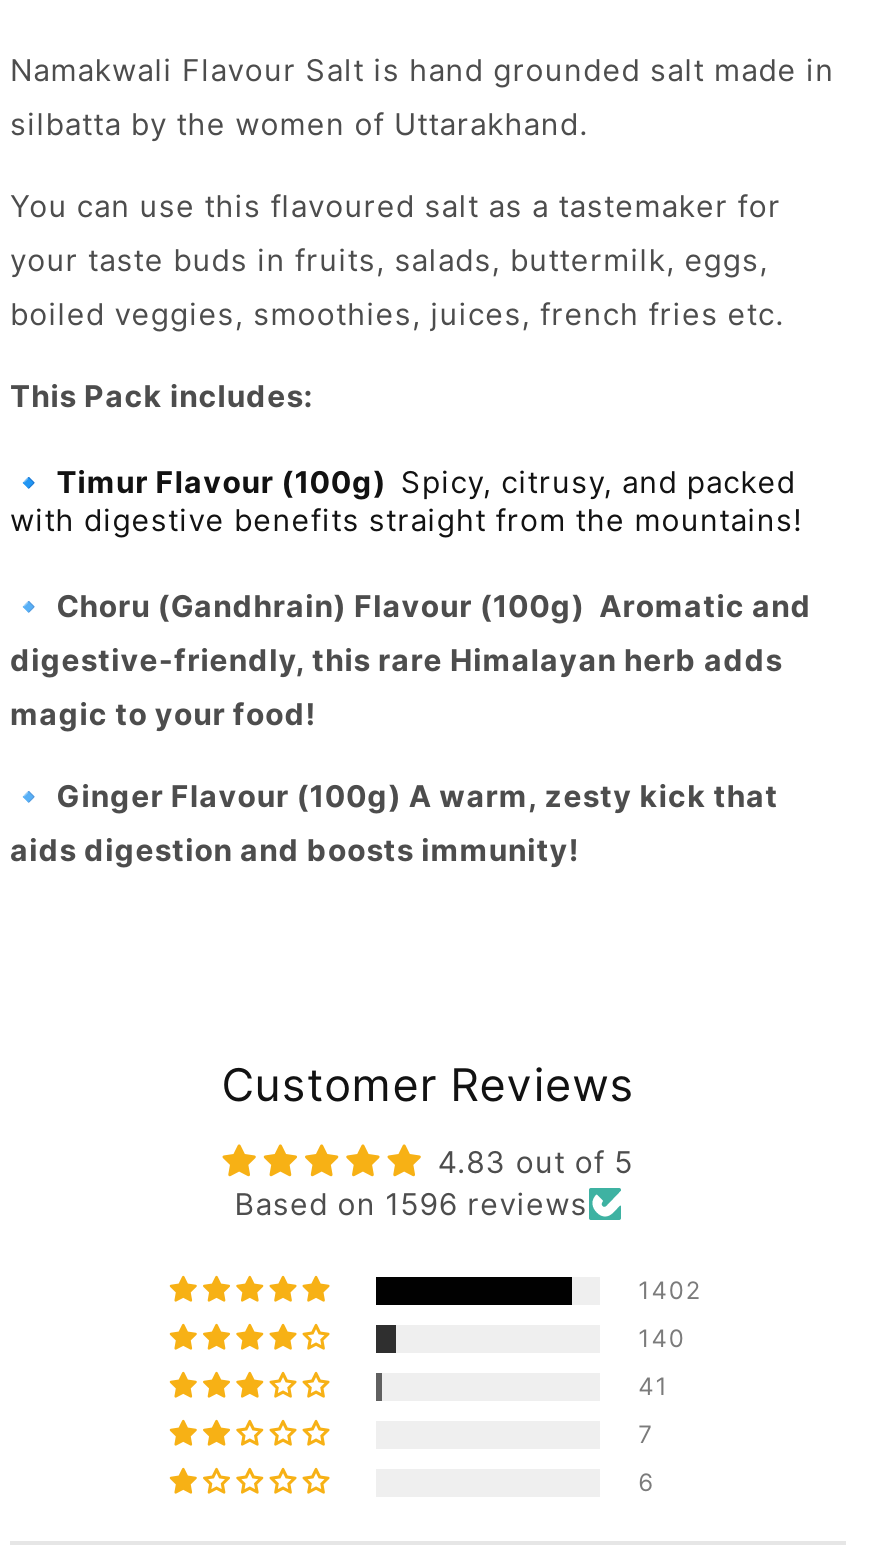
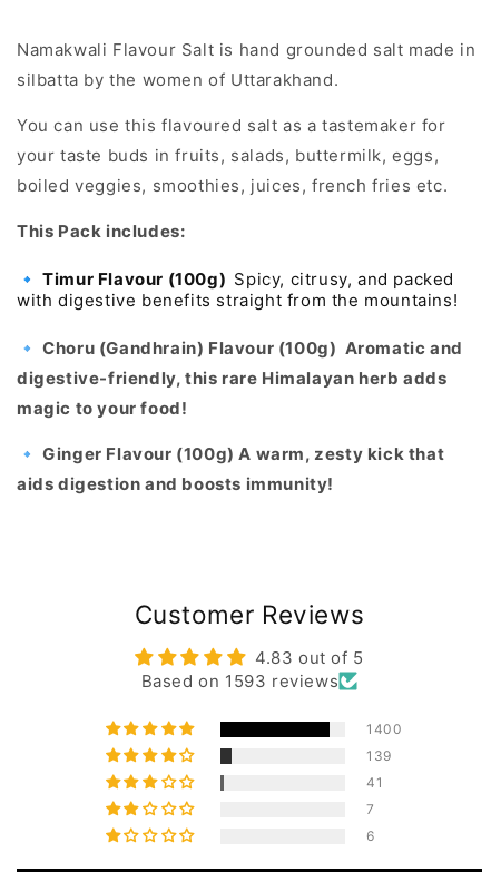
- Based on 1596 reviews
+ Based on 1593 reviews

- 1402
+ 1400

- 140
+ 139
